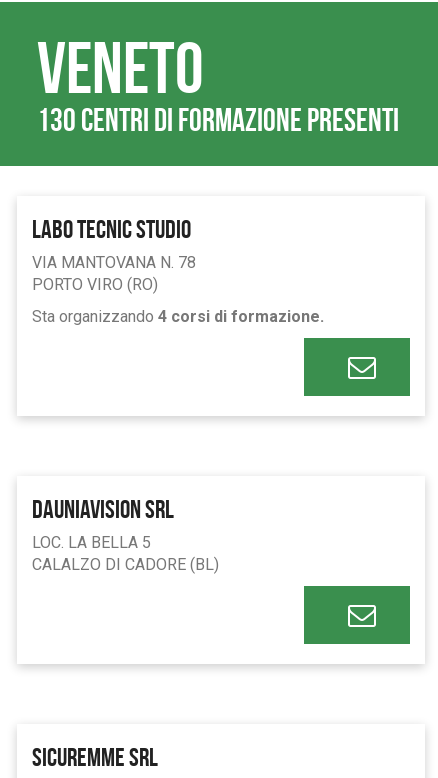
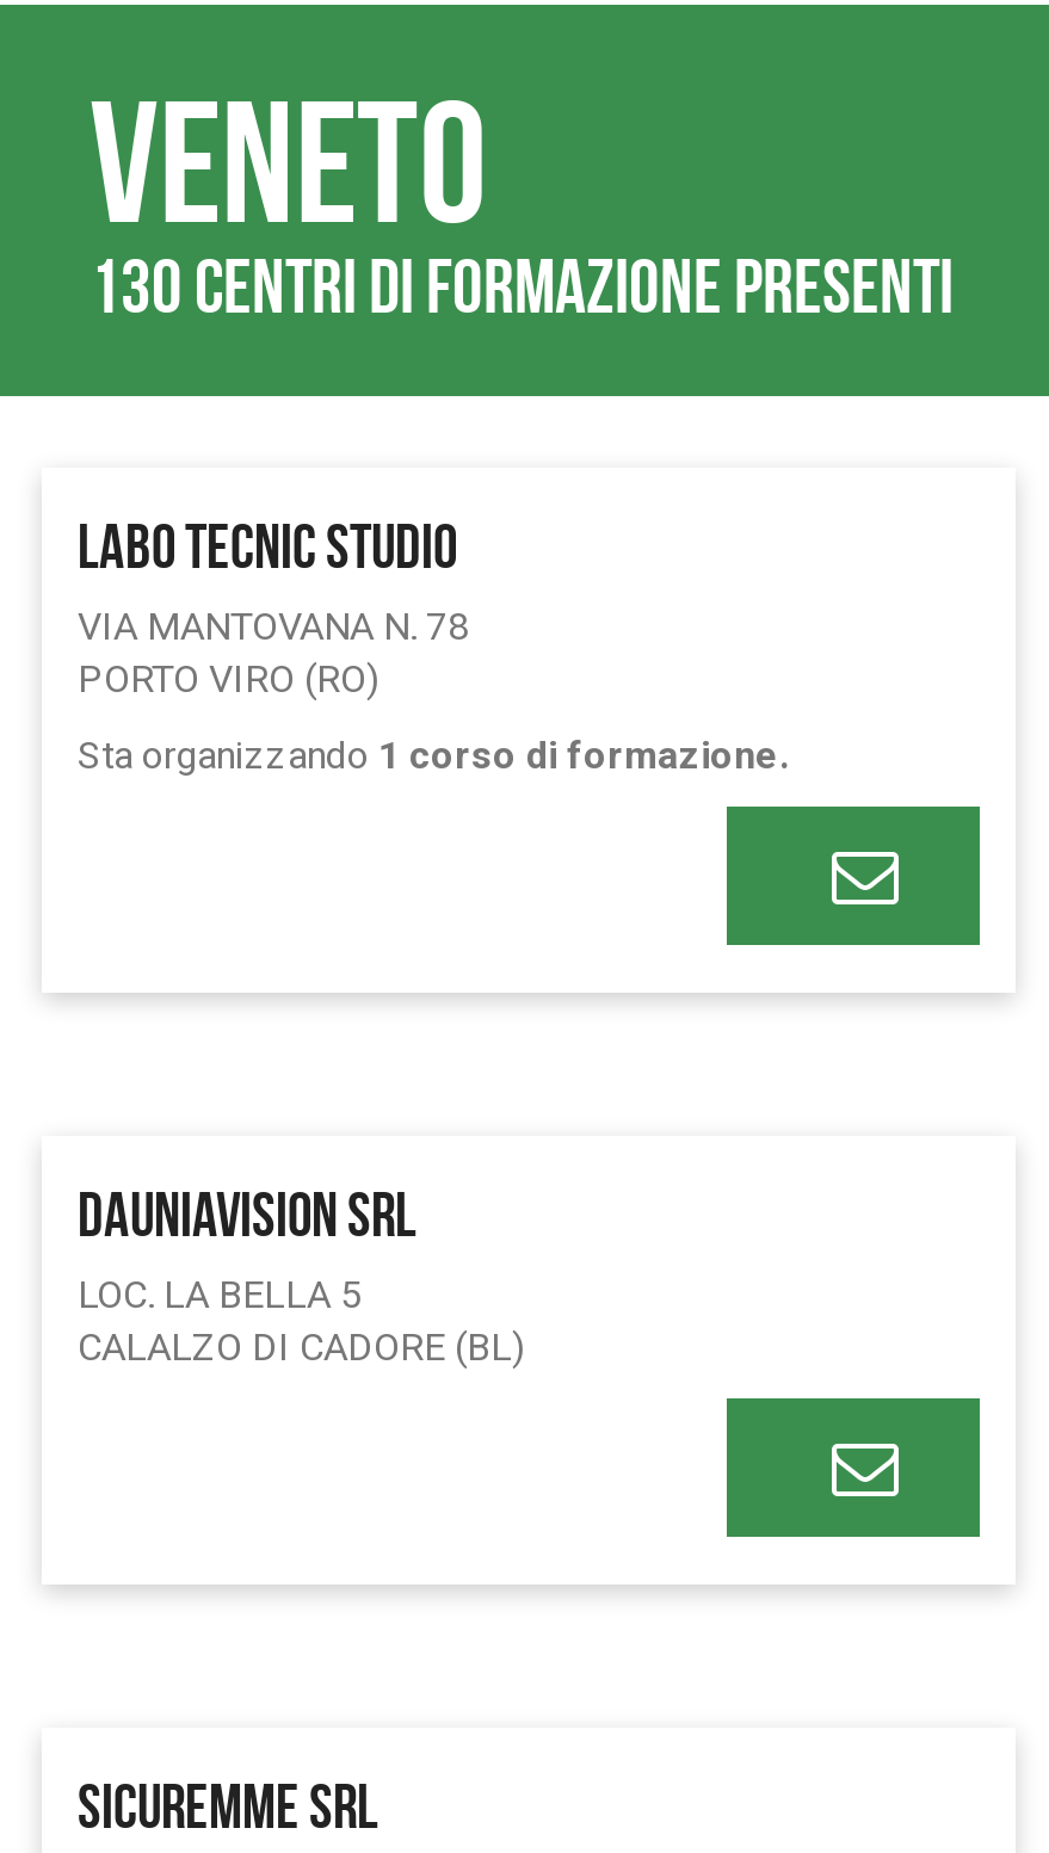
- Sta organizzando 4 corsi di formazione.
+ Sta organizzando 1 corso di formazione.
